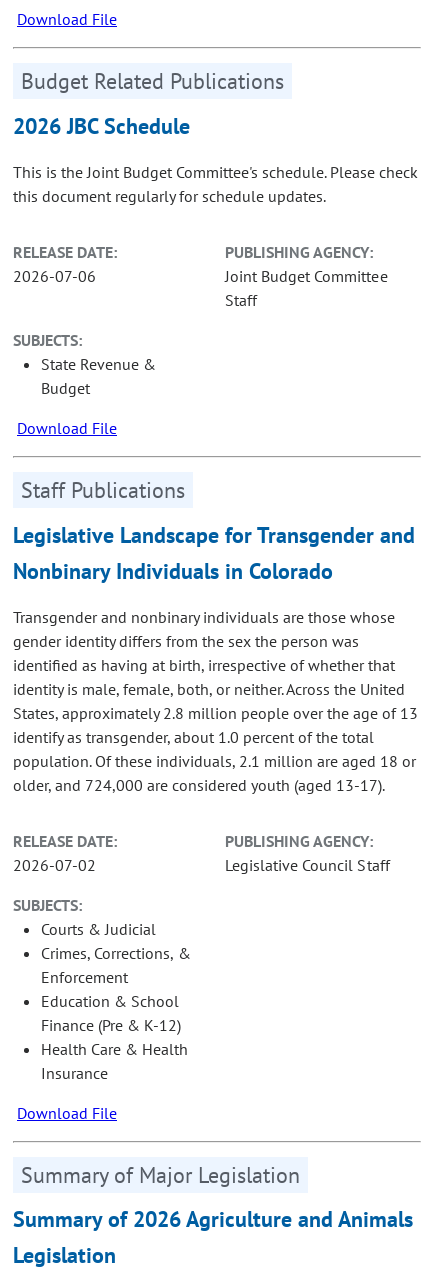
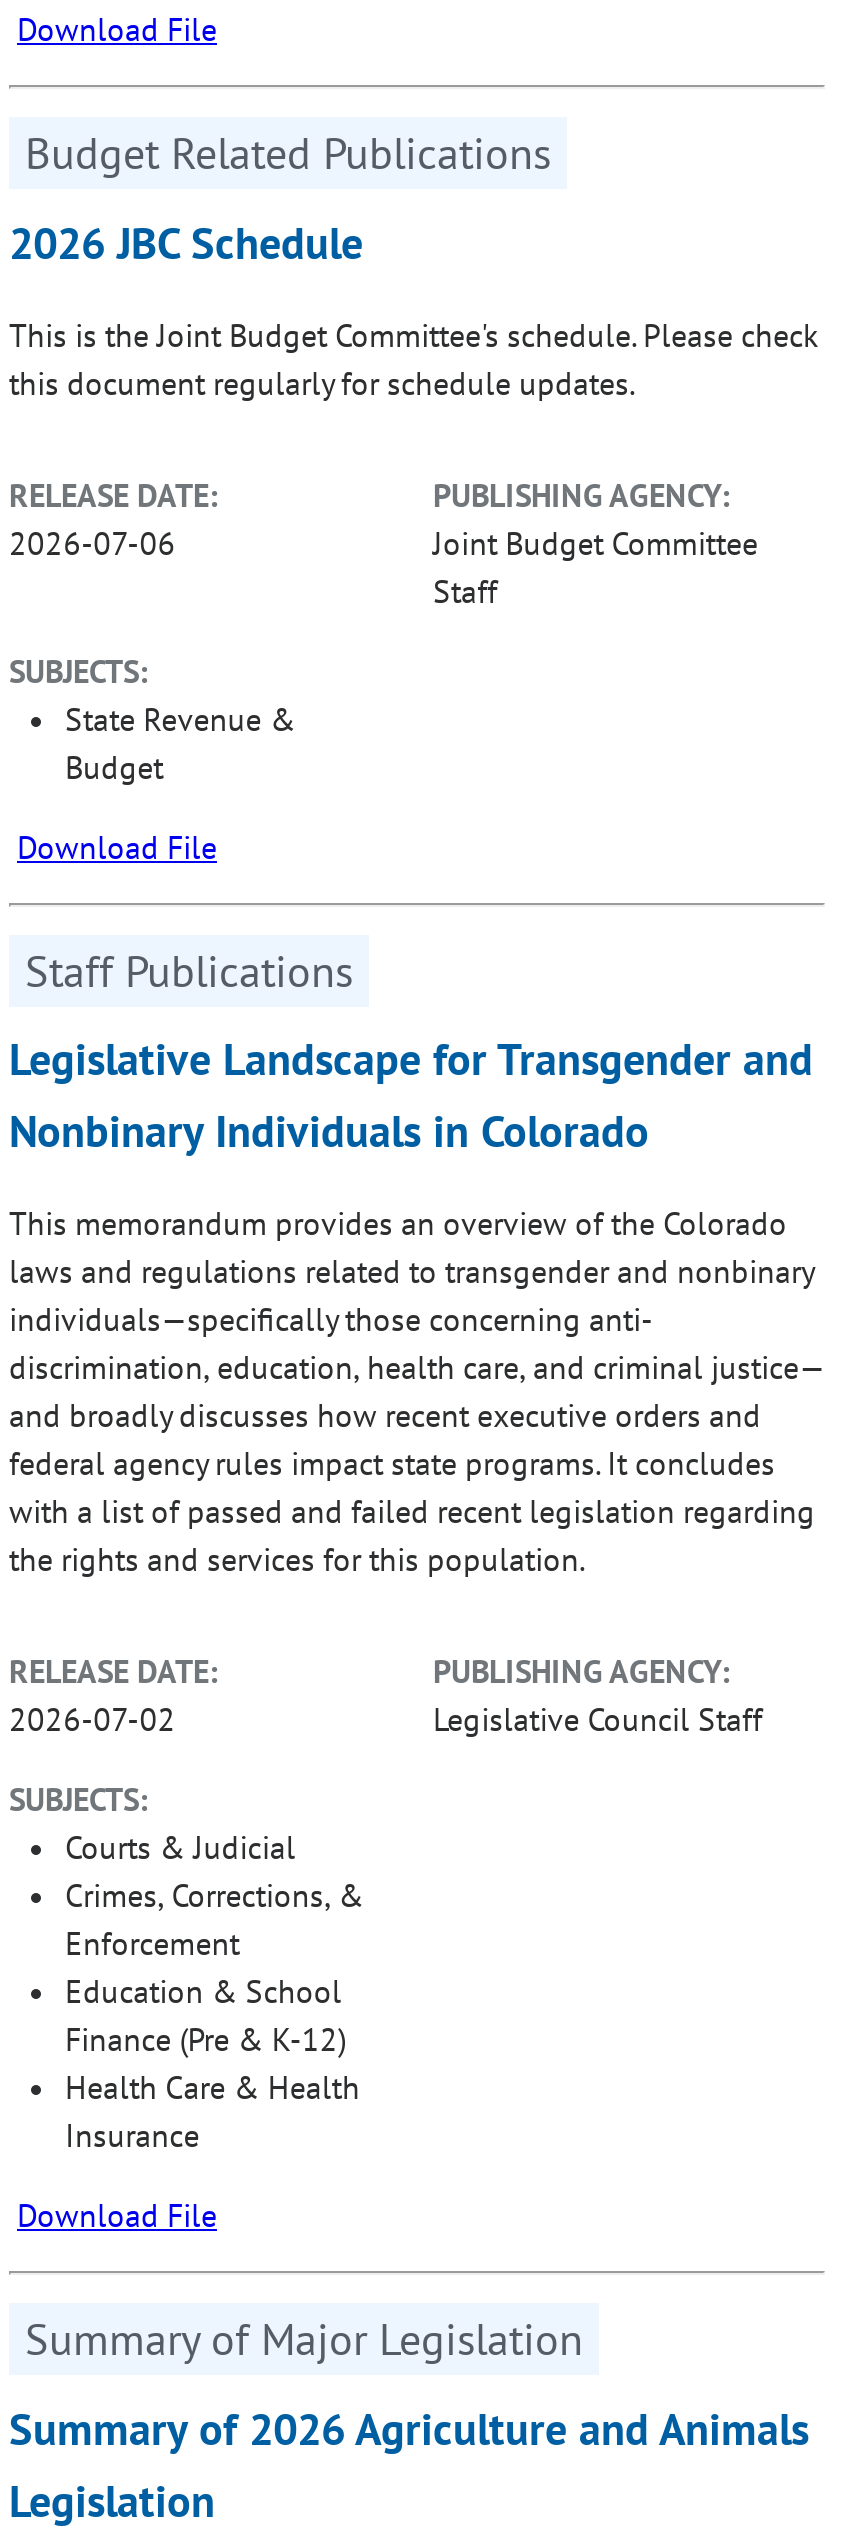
- Transgender and nonbinary individuals are those whose
- gender identity differs from the sex the person was
- identified as having at birth, irrespective of whether that
- identity is male, female, both, or neither. Across the United
- States, approximately 2.8 million people over the age of 13
- identify as transgender, about 1.0 percent of the total
- population. Of these individuals, 2.1 million are aged 18 or
- older, and 724,000 are considered youth (aged 13-17).
+ This memorandum provides an overview of the Colorado
+ laws and regulations related to transgender and nonbinary
+ individuals—specifically those concerning anti-
+ discrimination, education, health care, and criminal justice—
+ and broadly discusses how recent executive orders and
+ federal agency rules impact state programs. It concludes
+ with a list of passed and failed recent legislation regarding
+ the rights and services for this population.
